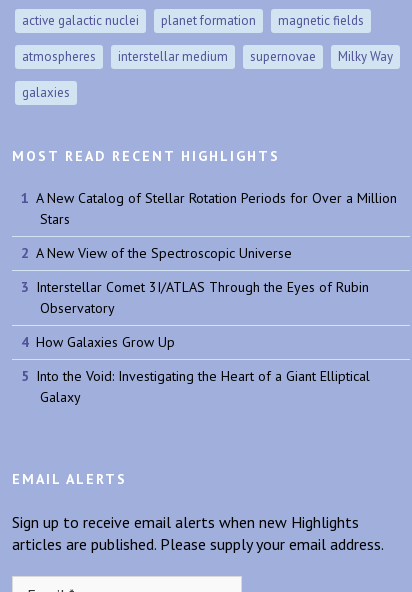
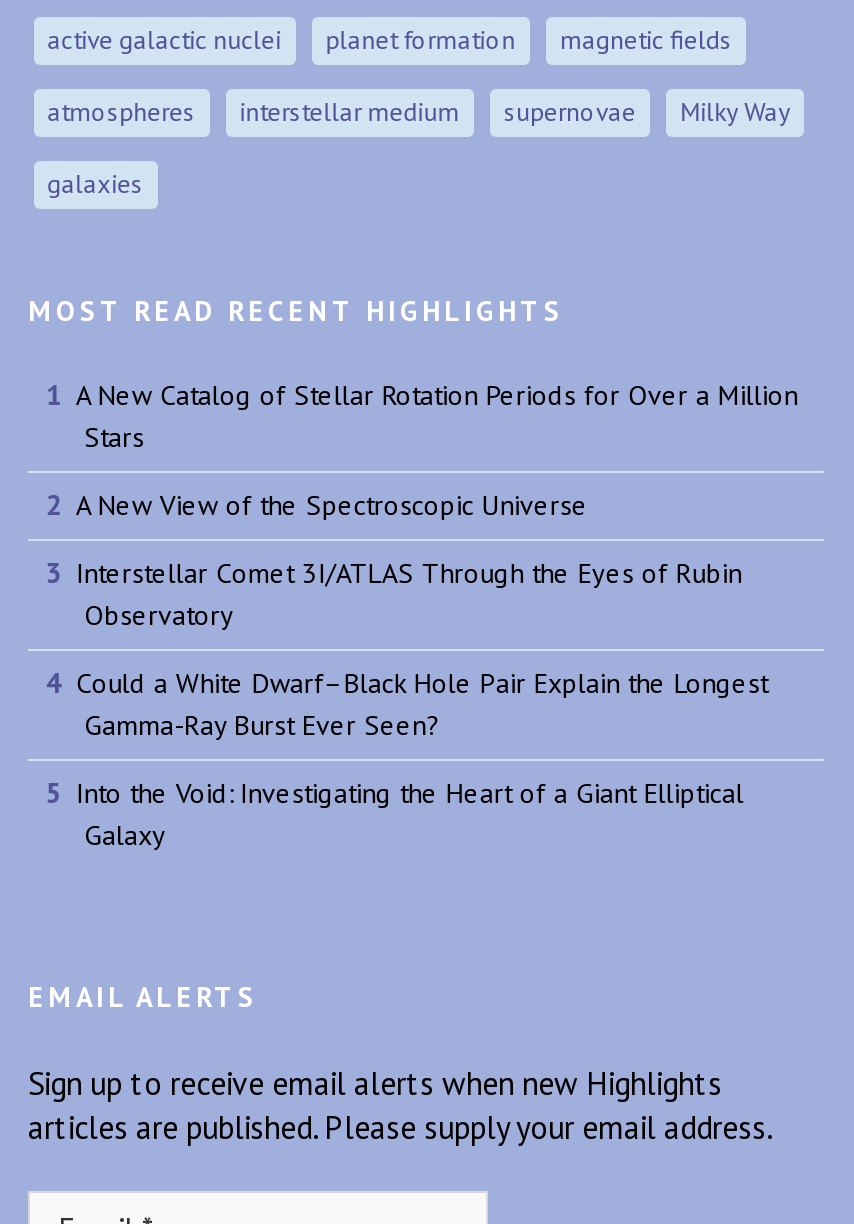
- How Galaxies Grow Up
+ Could a White Dwarf–Black Hole Pair Explain the Longest
+ Gamma-Ray Burst Ever Seen?
